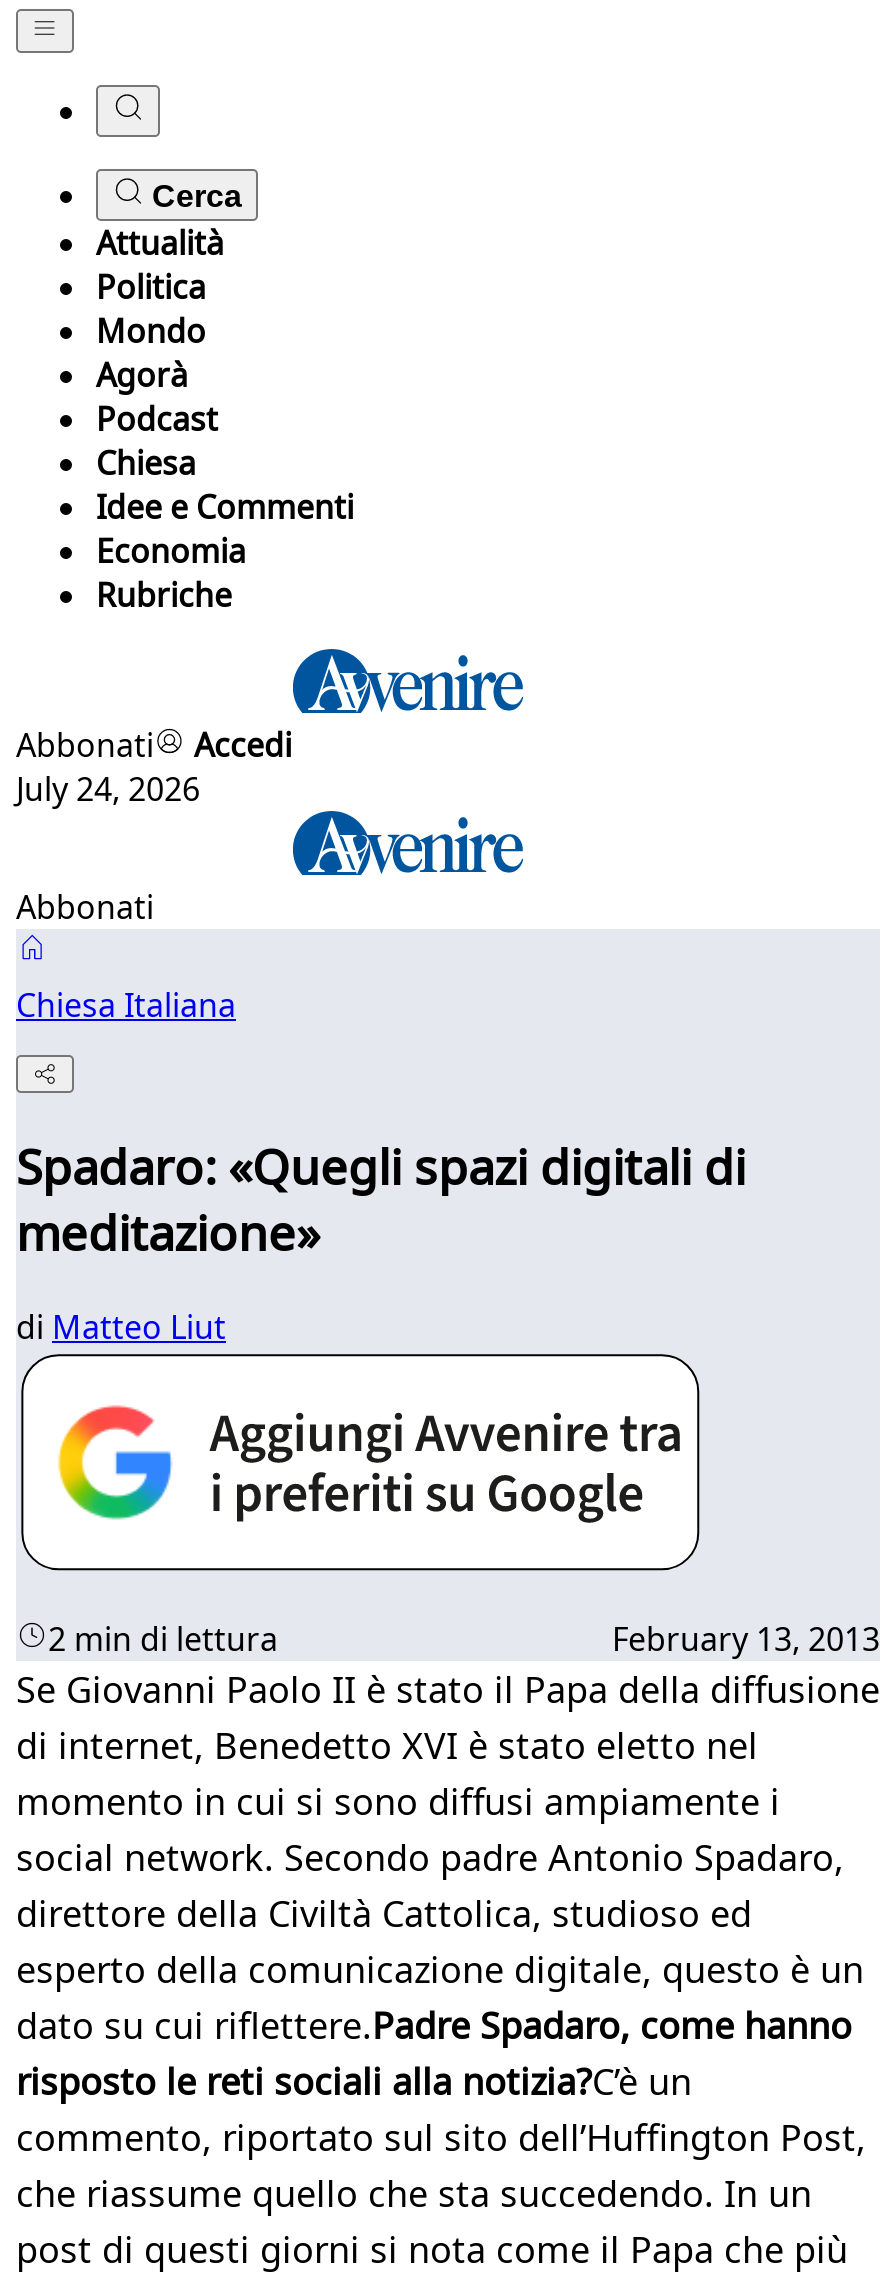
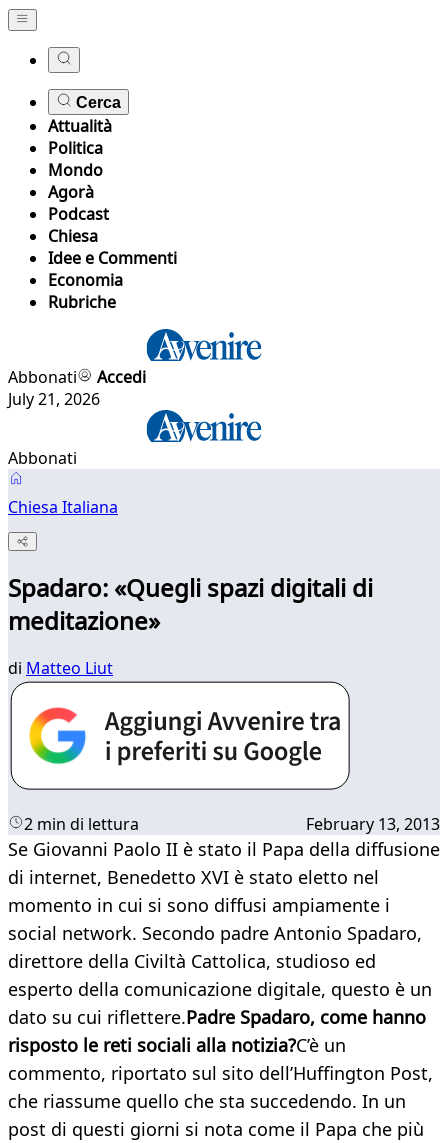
- July 24, 2026
+ July 21, 2026
